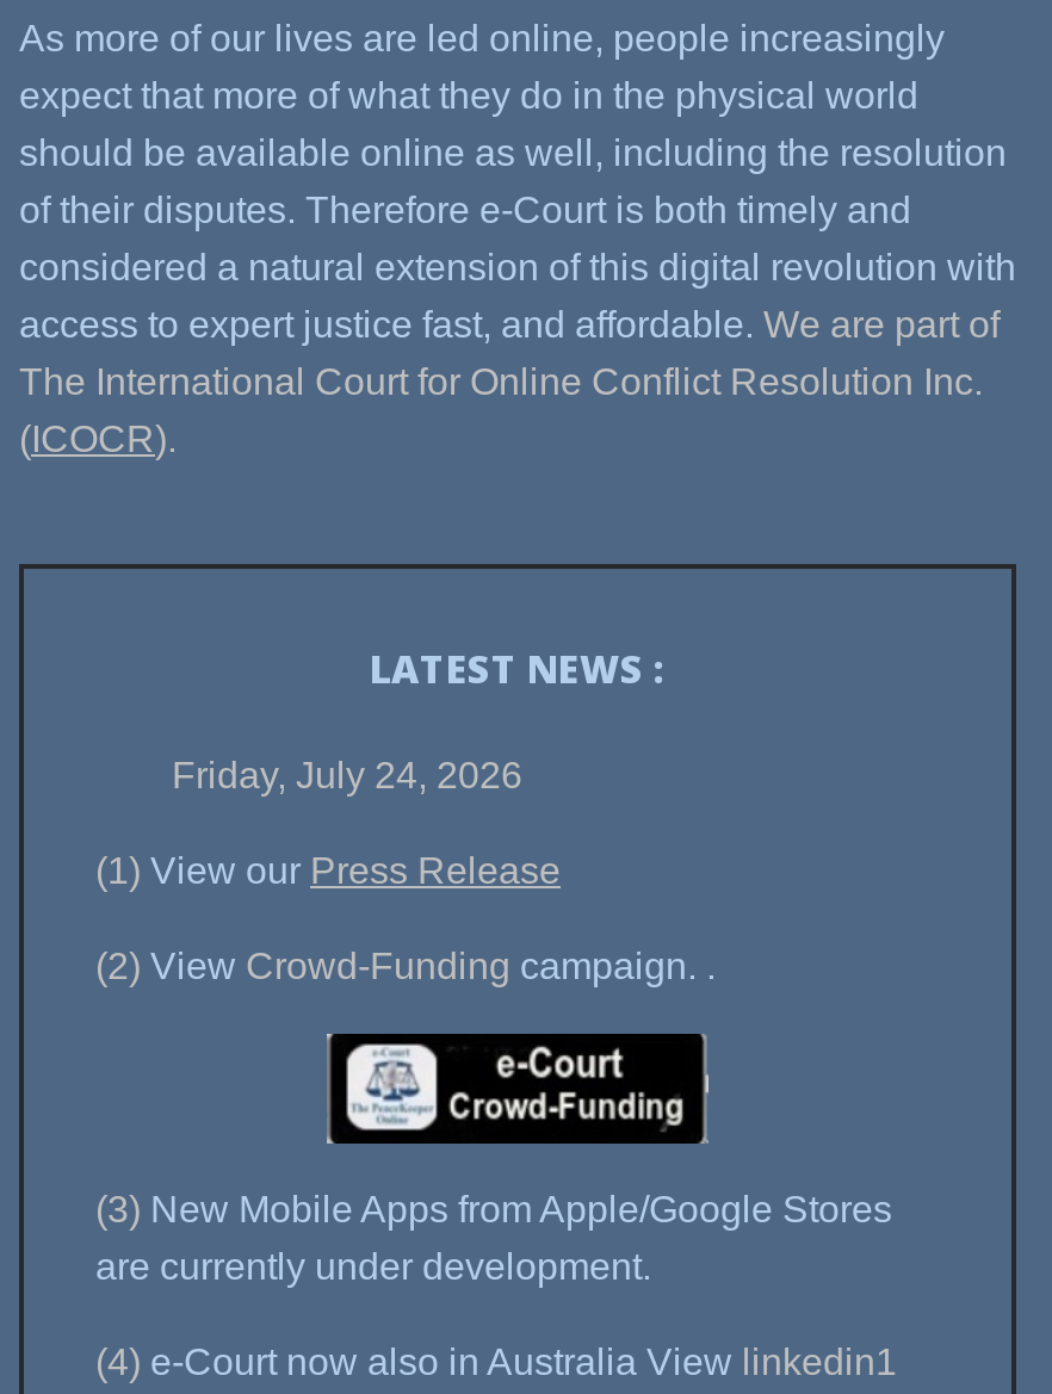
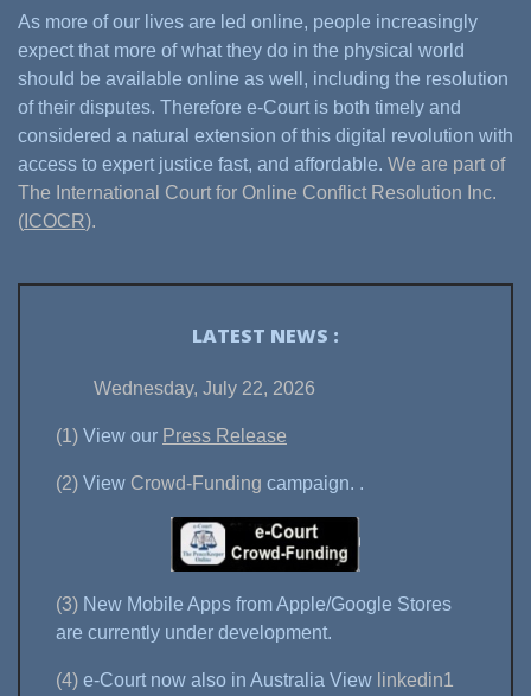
- Friday, July 24, 2026
+ Wednesday, July 22, 2026
